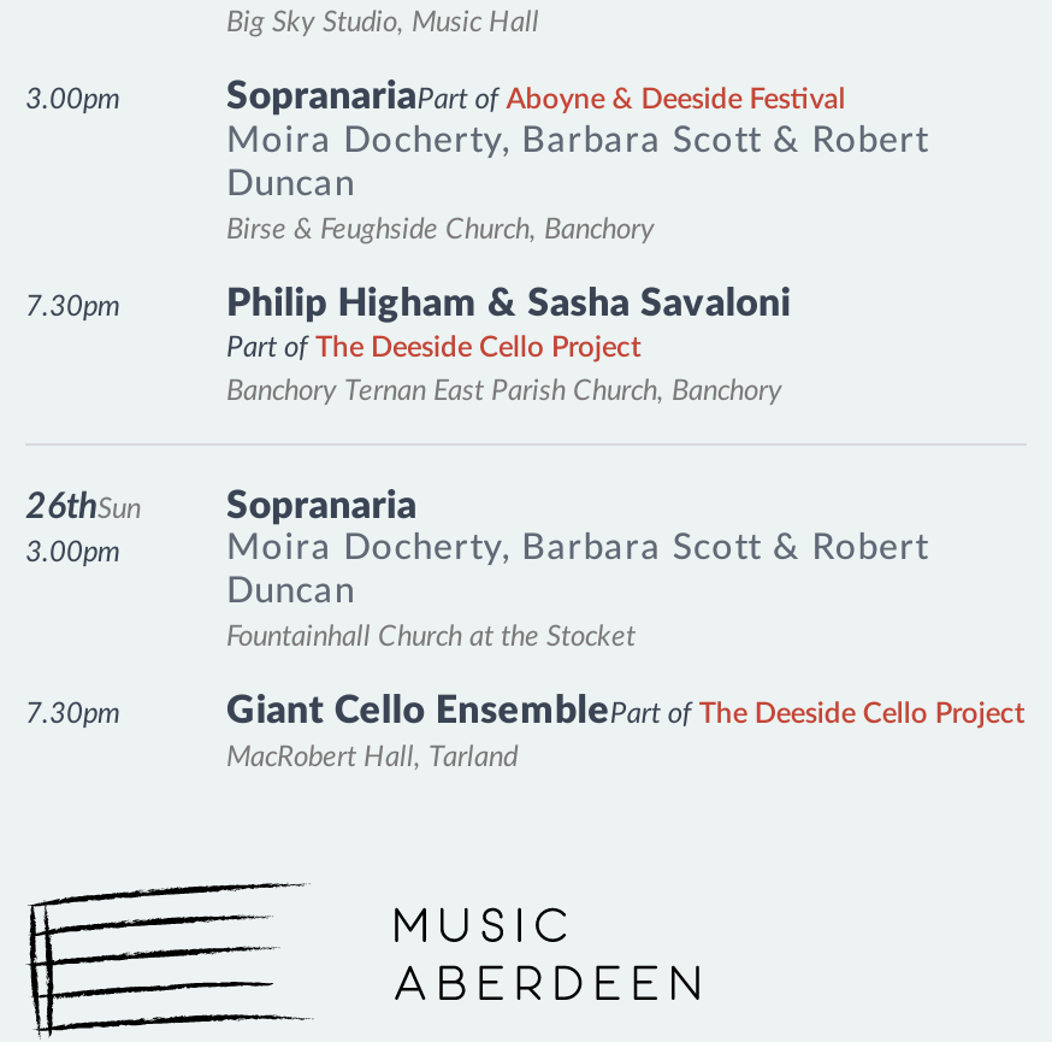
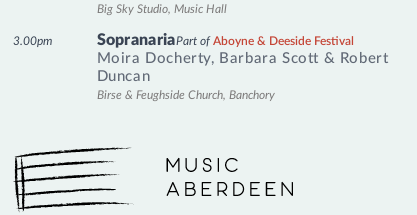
- 7.30pm

- Philip Higham & Sasha Savaloni
- Part of The Deeside Cello Project
- Banchory Ternan East Parish Church, Banchory

- Sun
- 26th
- 3.00pm

- Sopranaria
- Moira Docherty, Barbara Scott & Robert
- Duncan
- Fountainhall Church at the Stocket

- 7.30pm

- Giant Cello EnsemblePart ofThe Deeside Cello Project
- MacRobert Hall, Tarland
